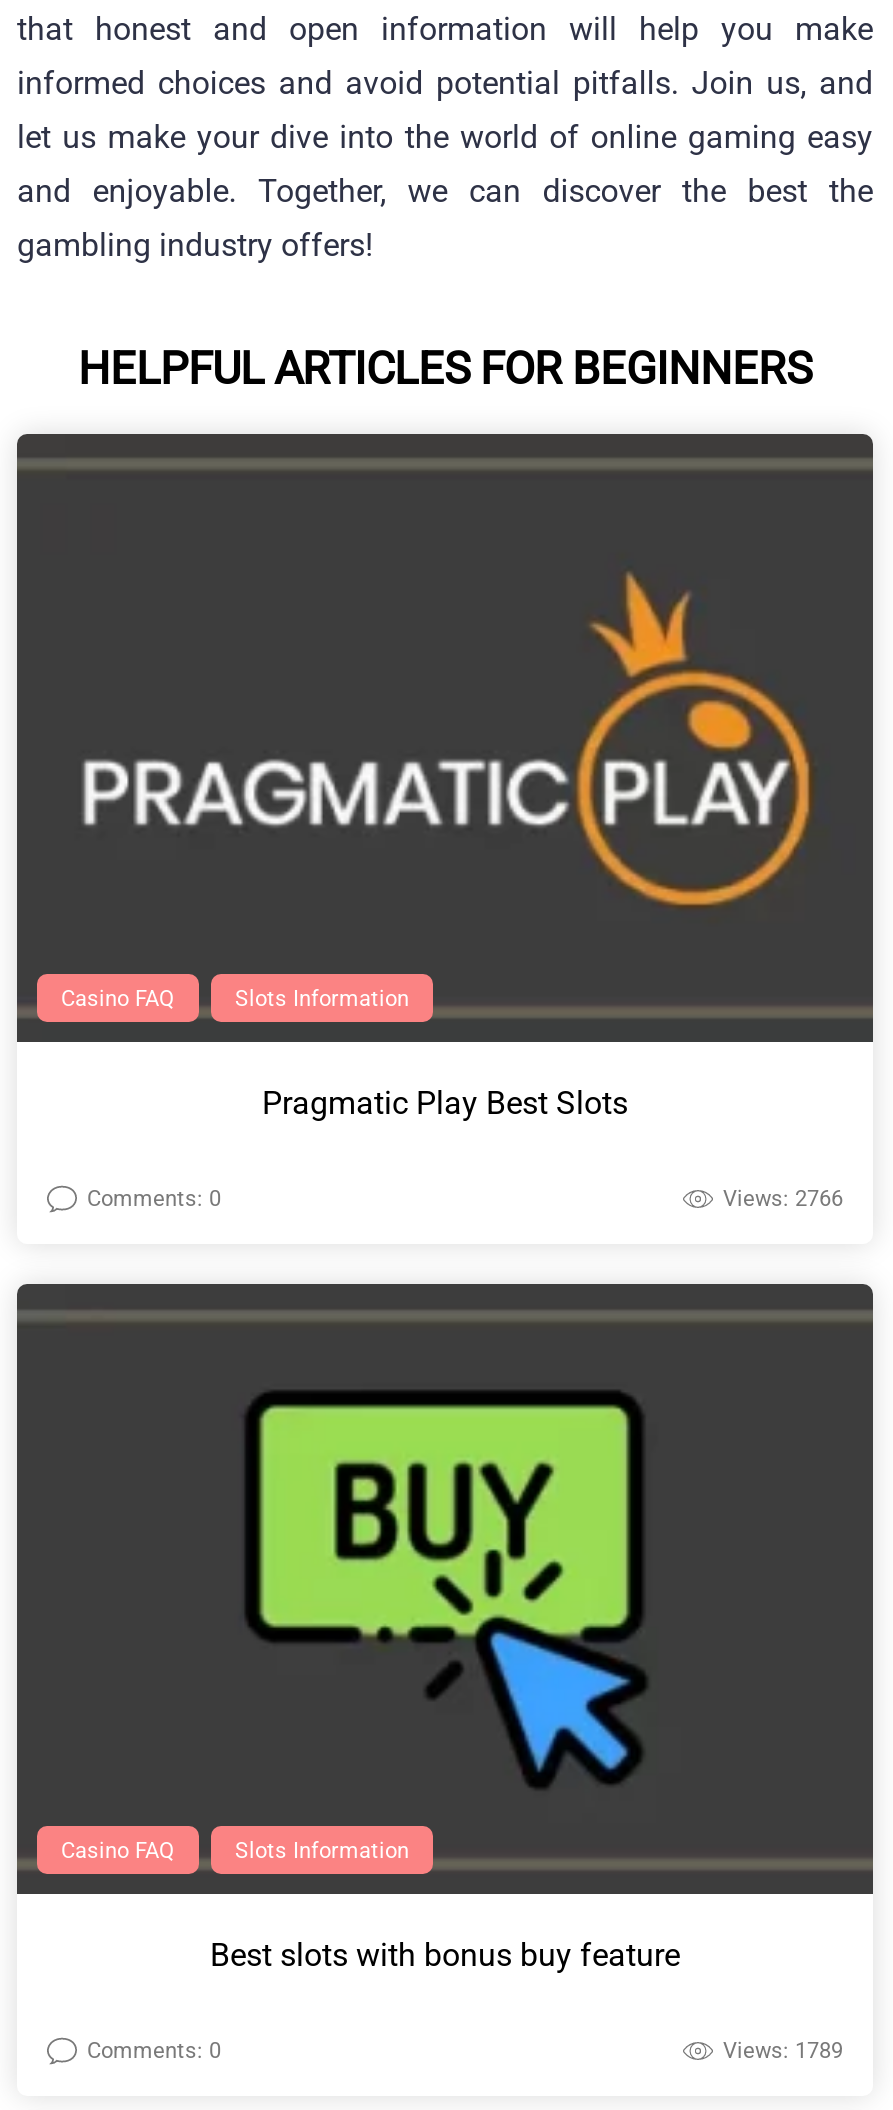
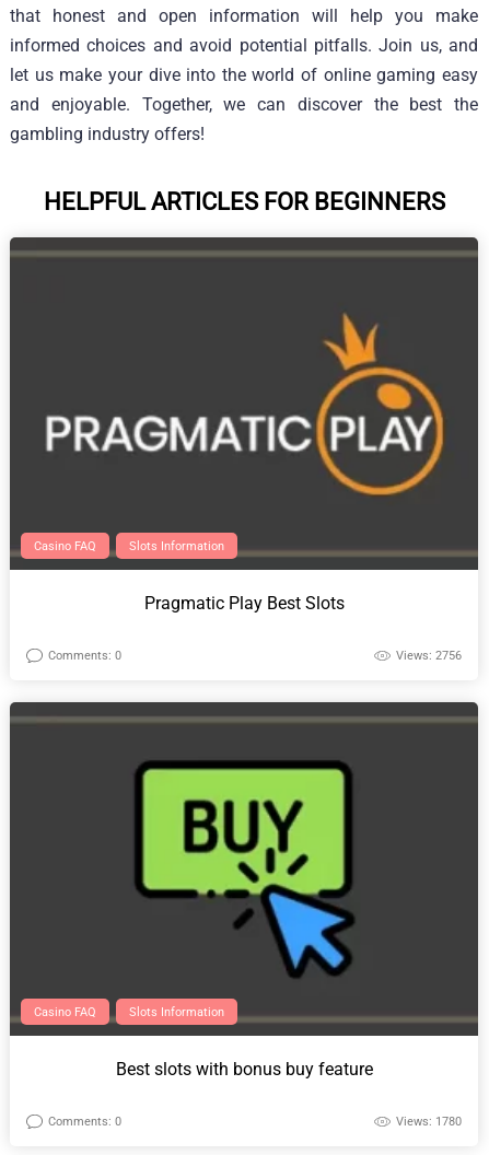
- Views: 2766
+ Views: 2756

- Views: 1789
+ Views: 1780
